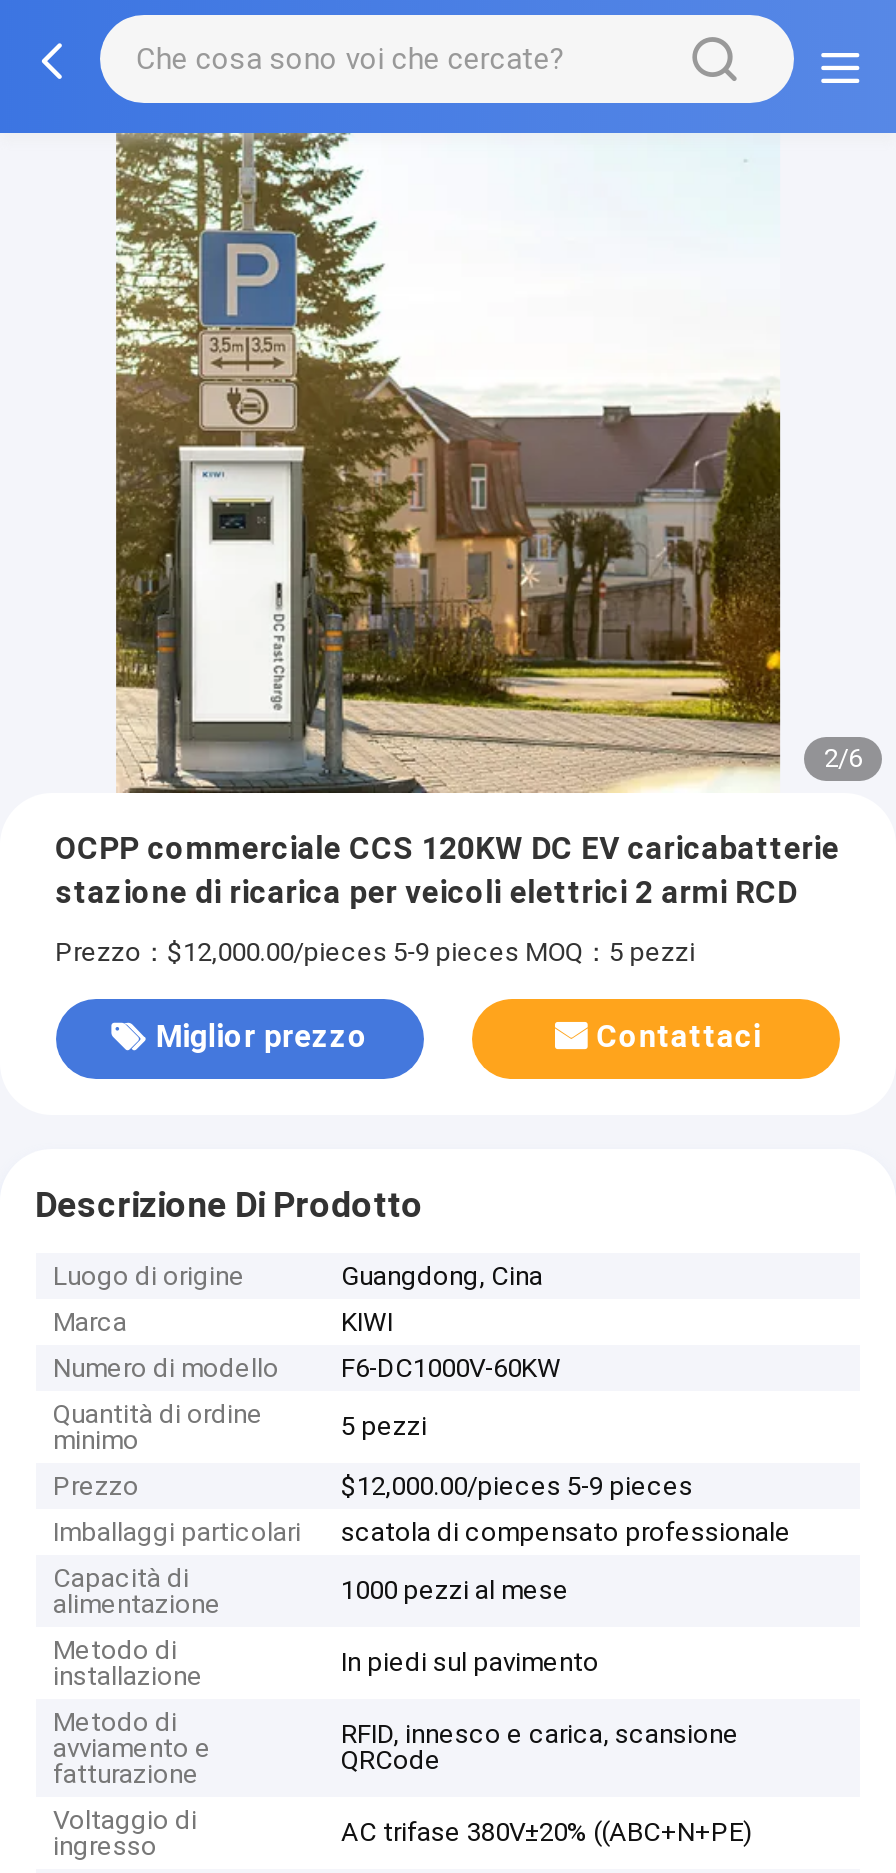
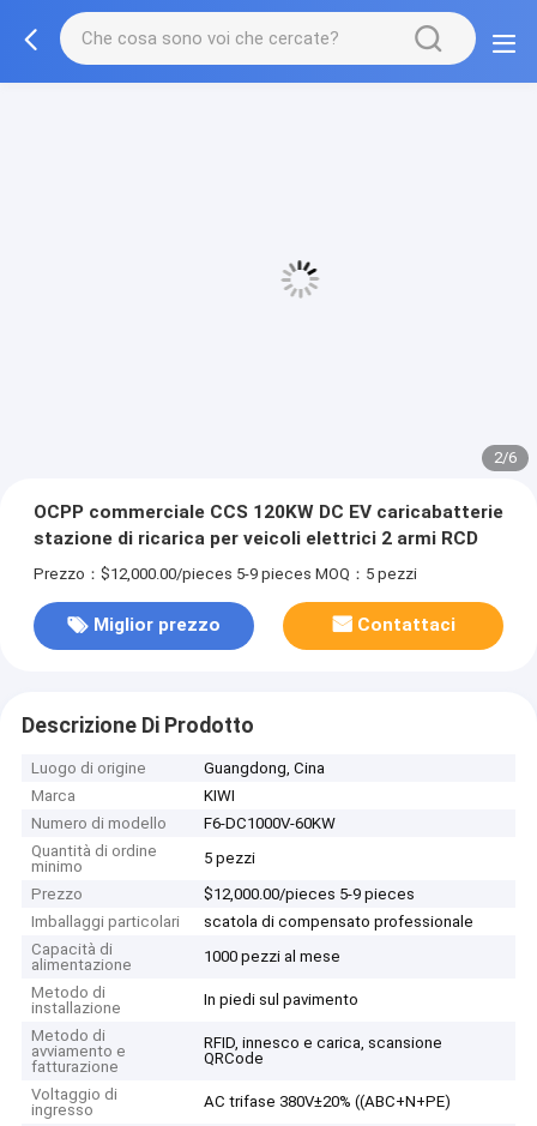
- [image]
